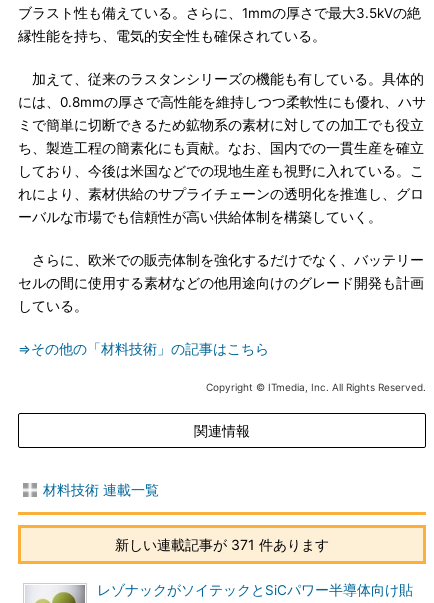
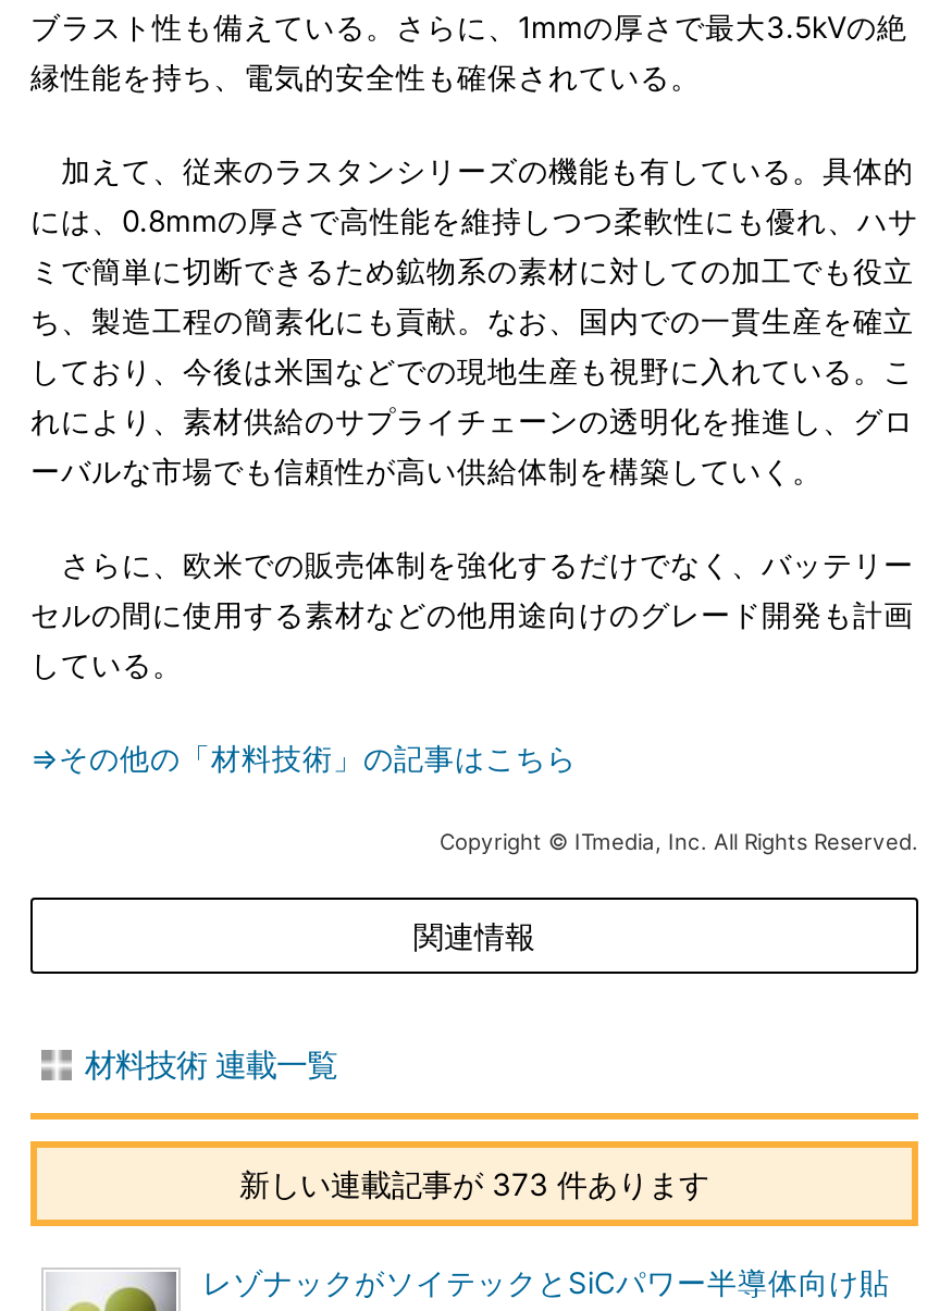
- 新しい連載記事が 371 件あります
+ 新しい連載記事が 373 件あります
